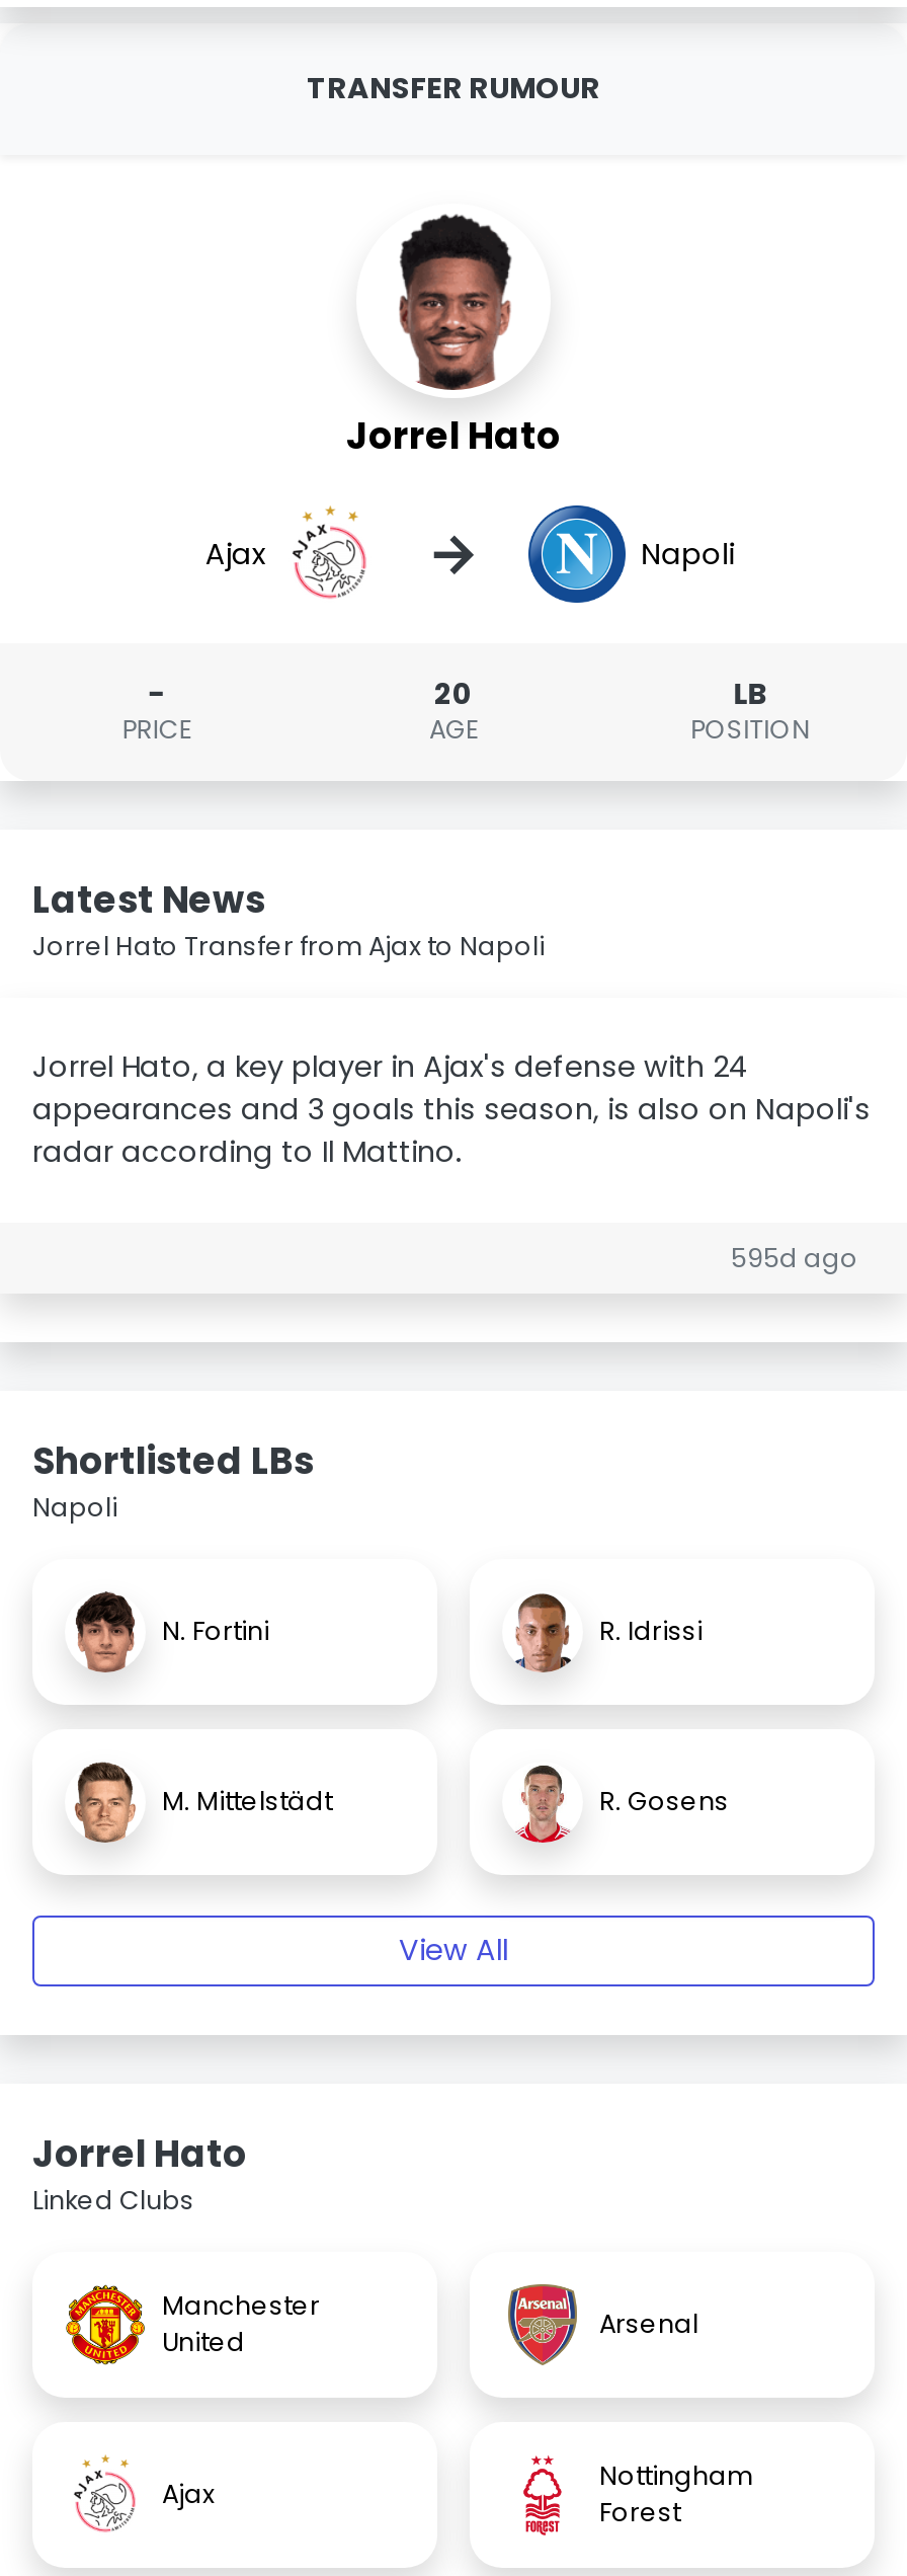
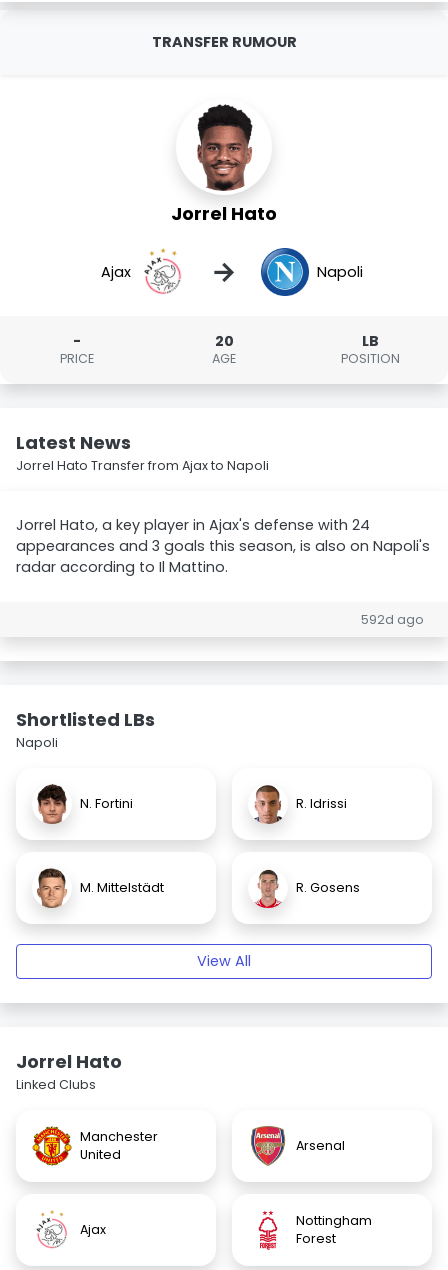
- 595d ago
+ 592d ago
